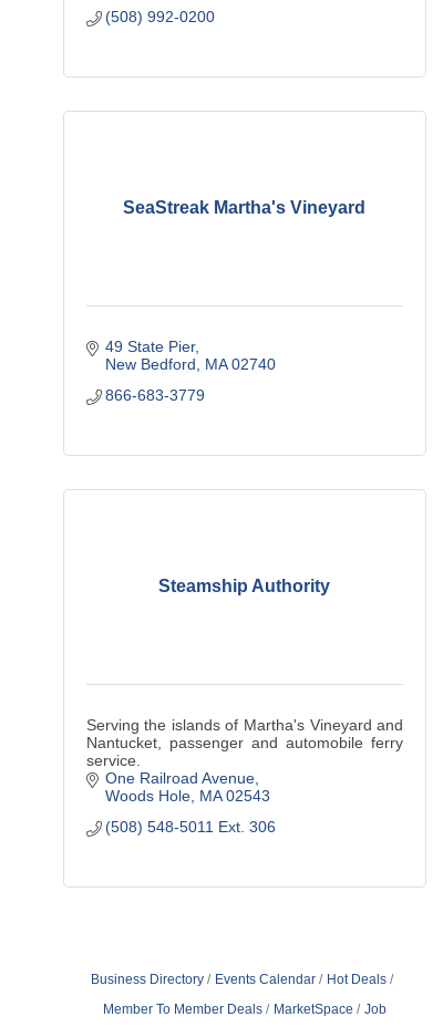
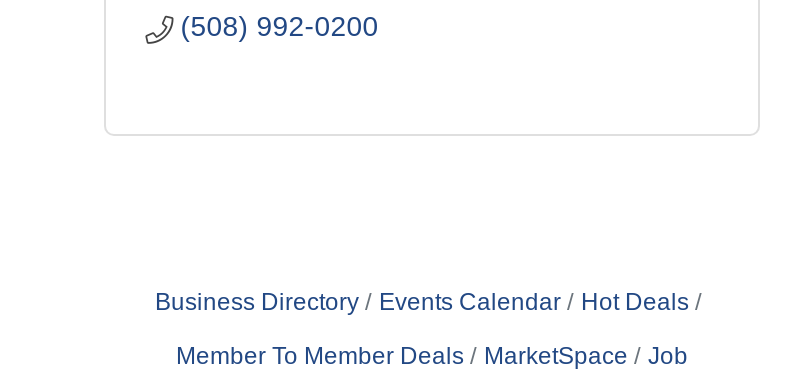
- SeaStreak Martha's Vineyard

- 49 State Pier
- New Bedford MA 02740
- 866-683-3779

- Steamship Authority

- Serving the islands of Martha's Vineyard and
- Nantucket, passenger and automobile ferry
- service.
- One Railroad Avenue
- Woods Hole MA 02543
- (508) 548-5011 Ext. 306
